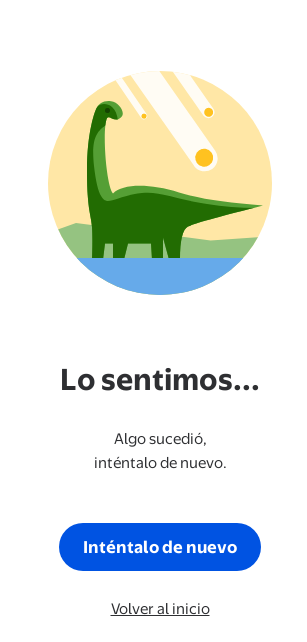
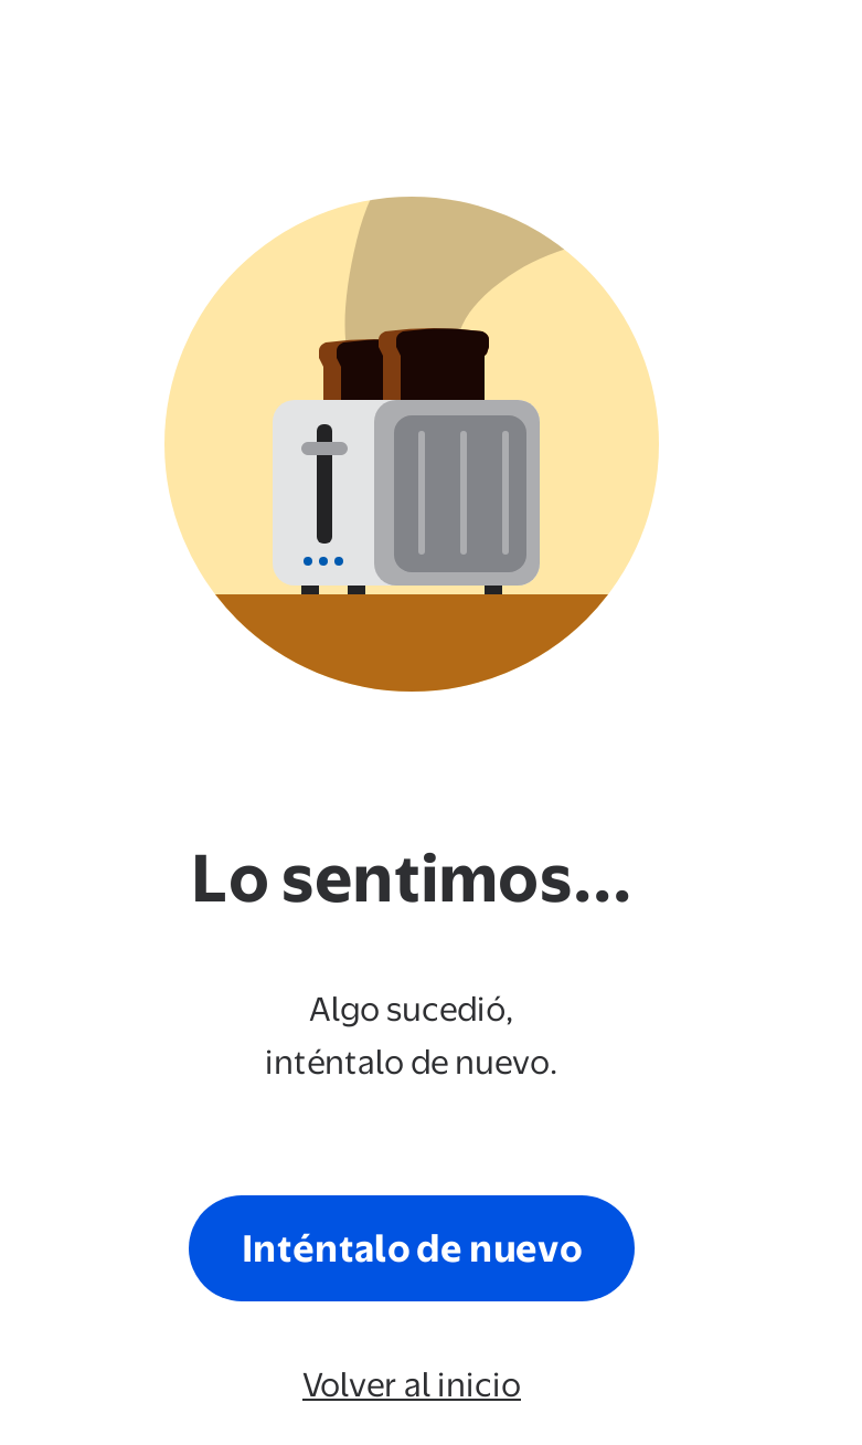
- [image]
+ [image]
